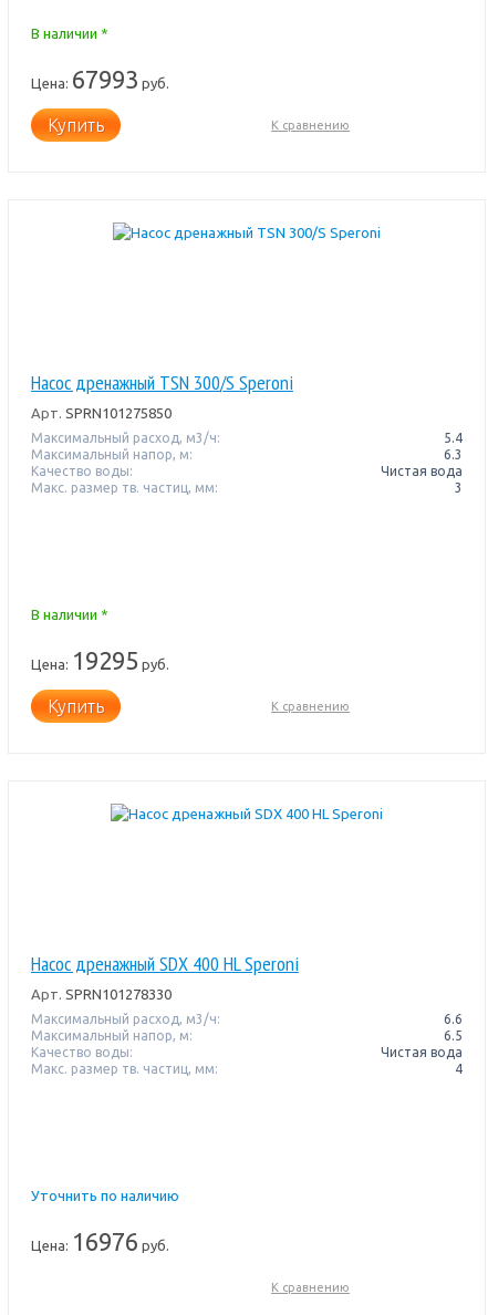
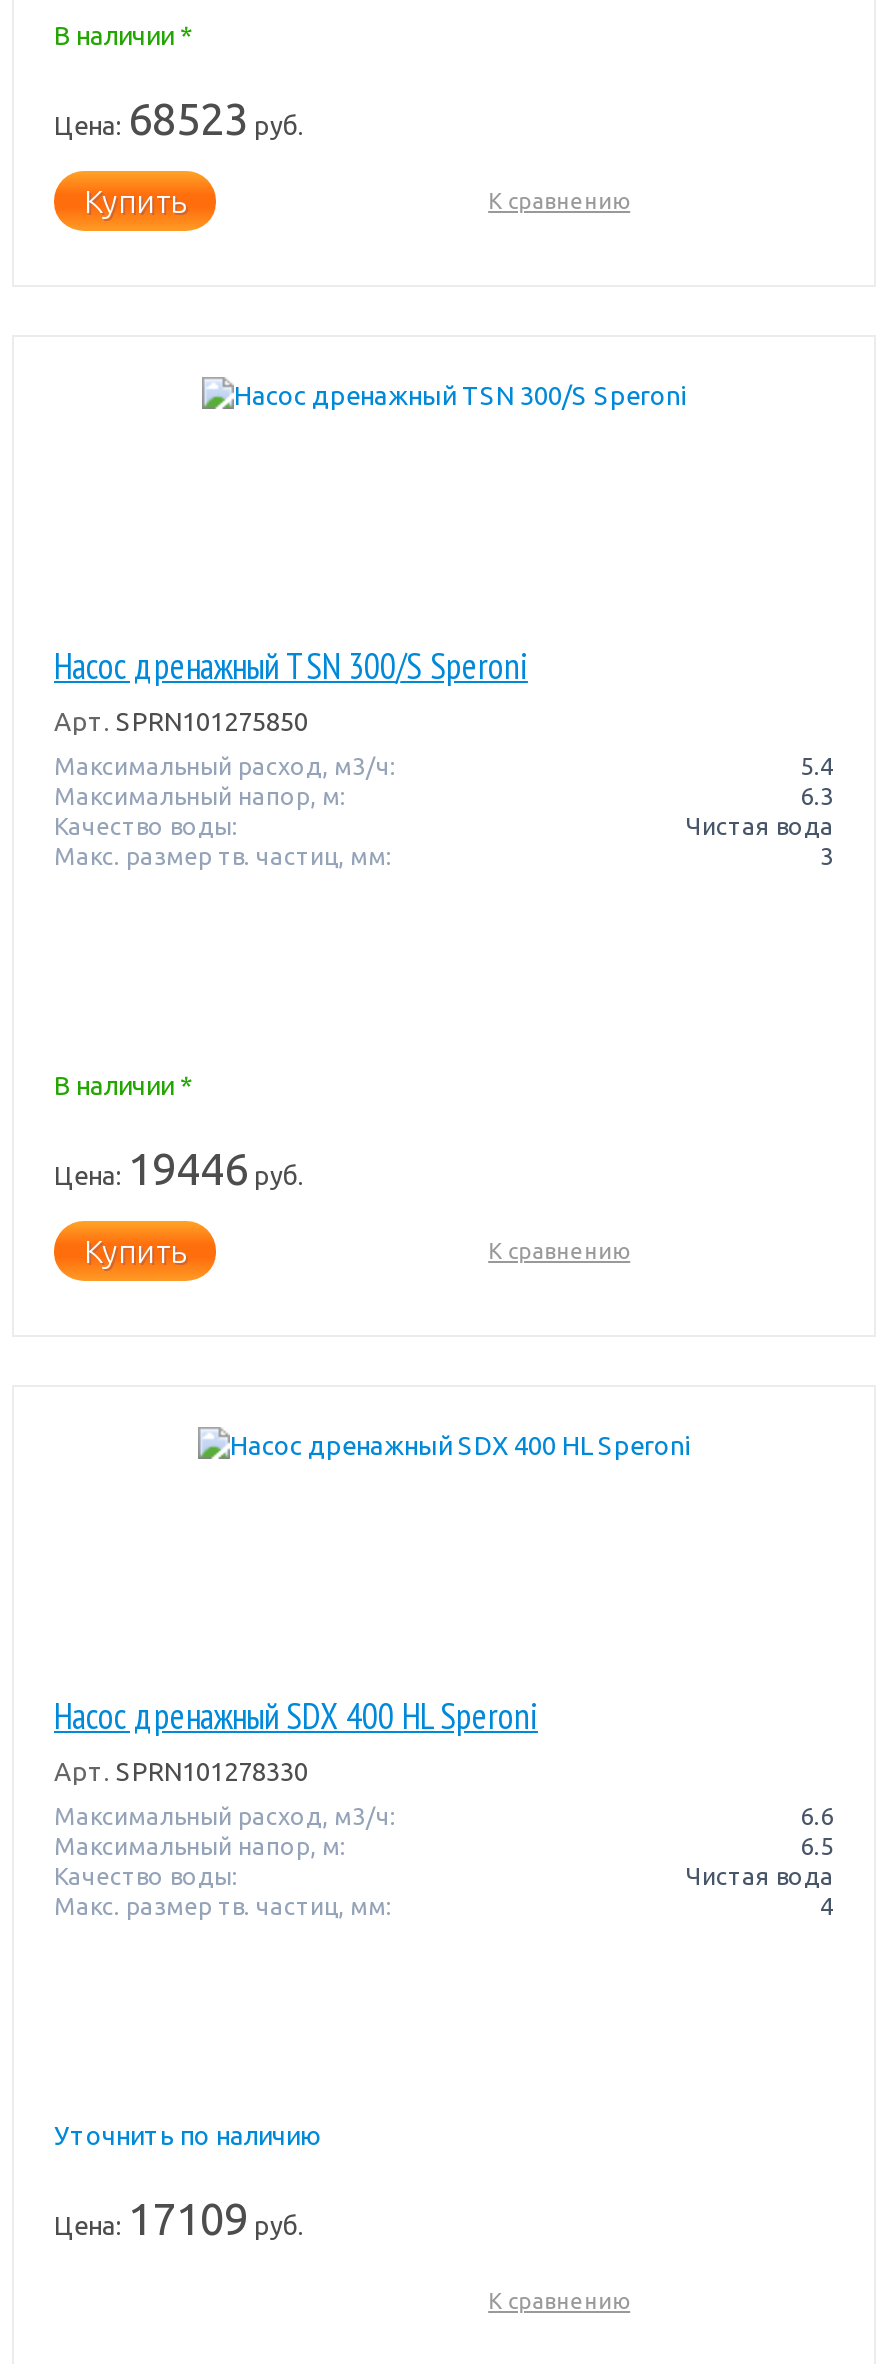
- Цена: 67993 руб.
+ Цена: 68523 руб.

- Цена: 19295 руб.
+ Цена: 19446 руб.

- Цена: 16976 руб.
+ Цена: 17109 руб.
